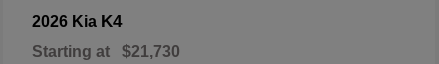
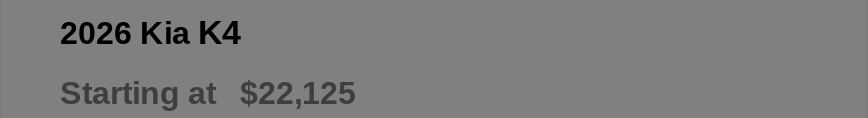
- Starting at $21,730
+ Starting at $22,125
